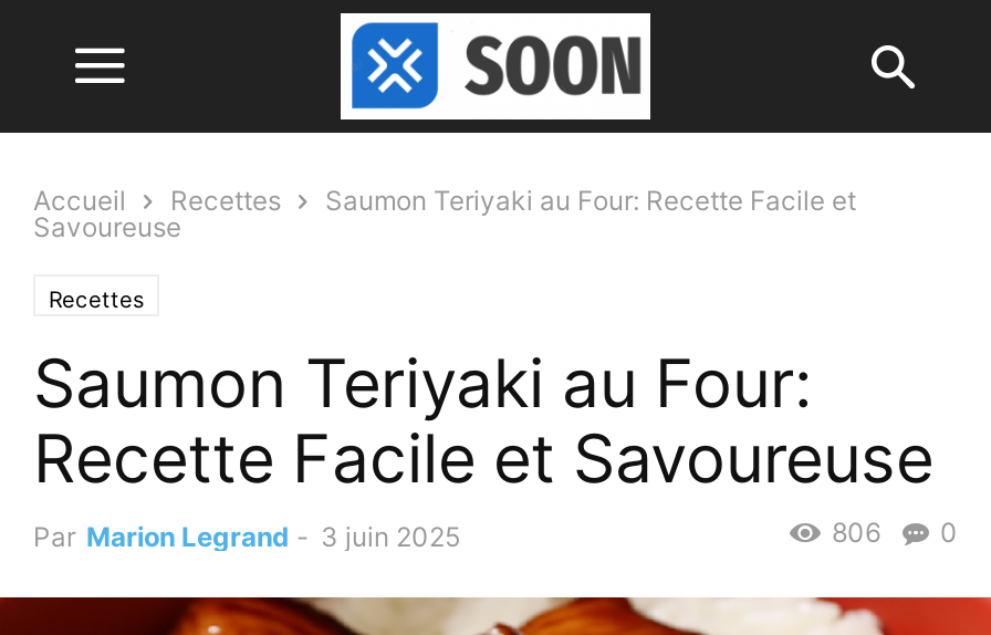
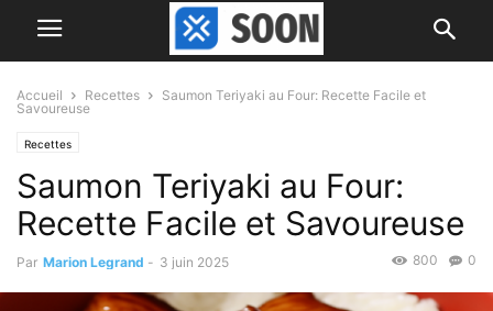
- 806 0
+ 800 0
